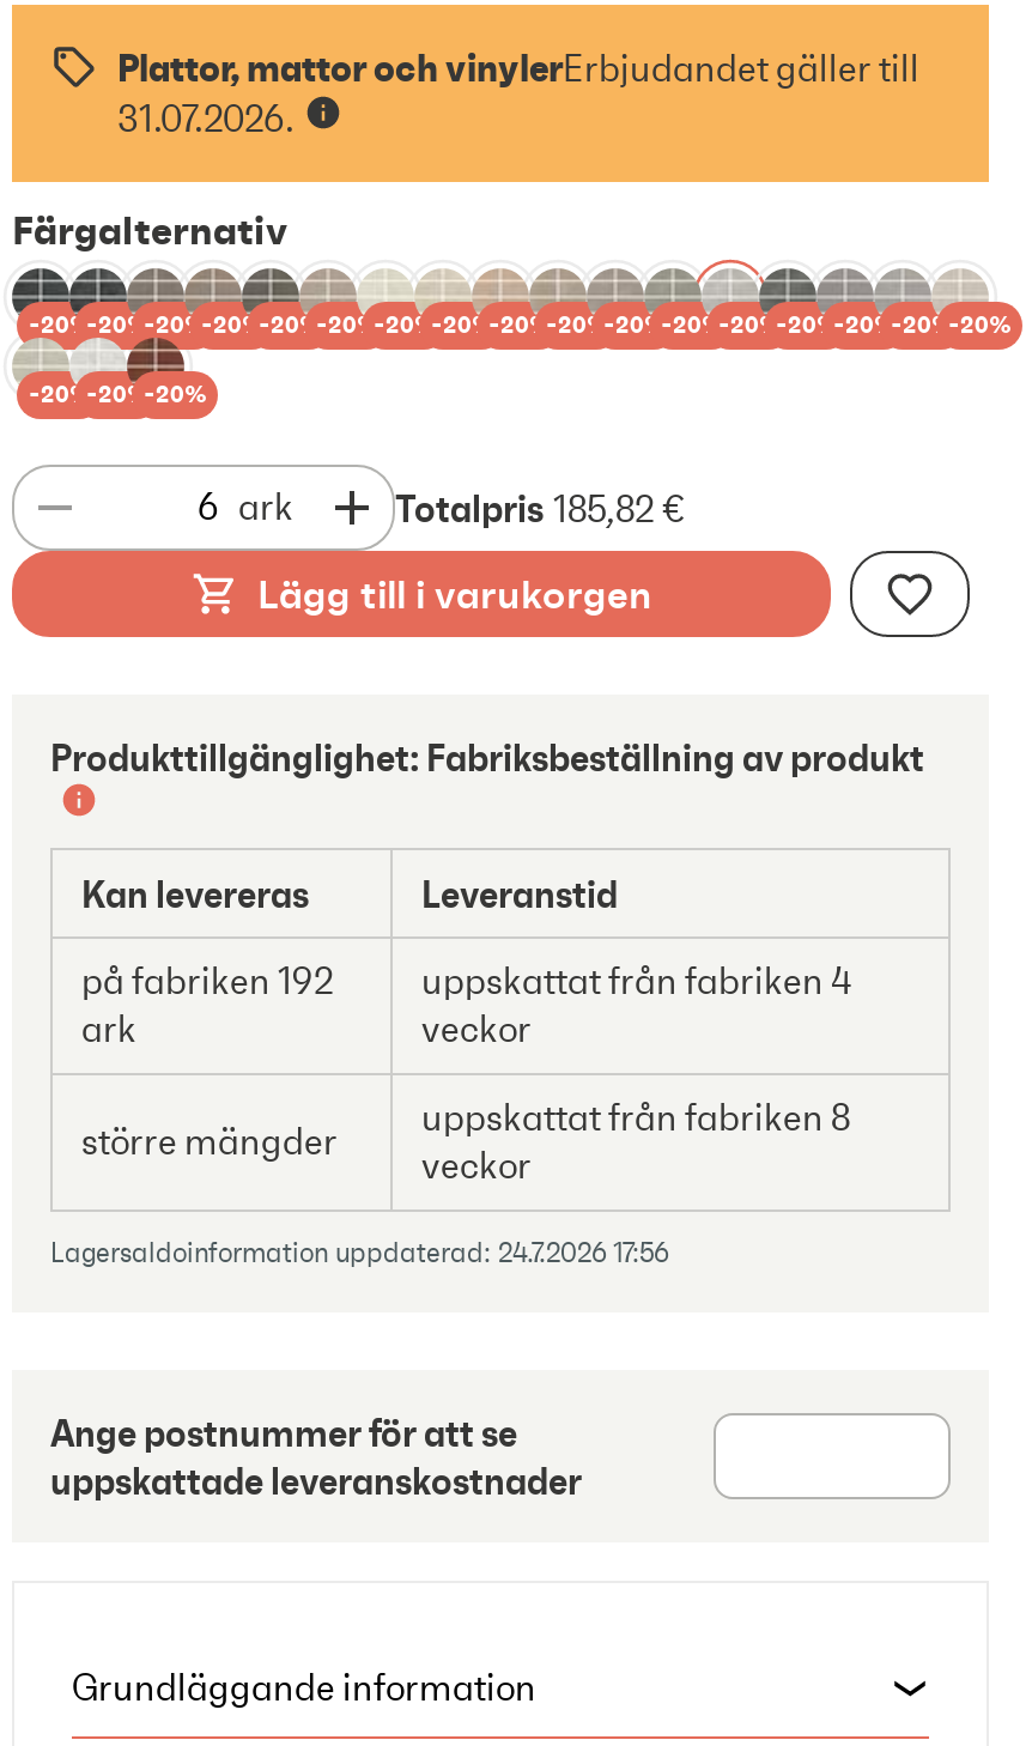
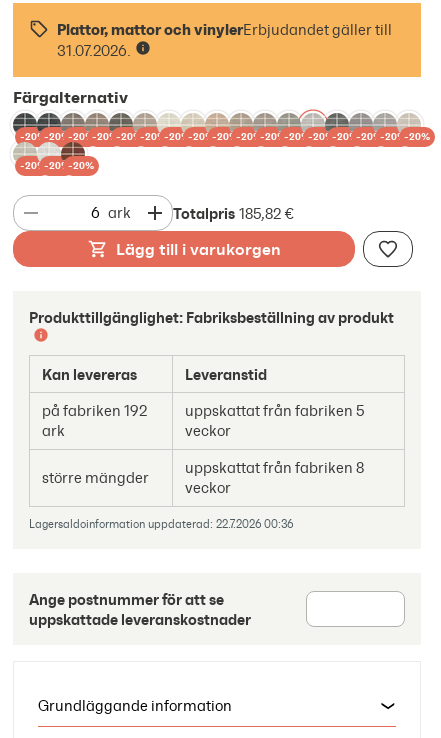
- uppskattat från fabriken 4
+ uppskattat från fabriken 5

- Lagersaldoinformation uppdaterad: 24.7.2026 17:56
+ Lagersaldoinformation uppdaterad: 22.7.2026 00:36
